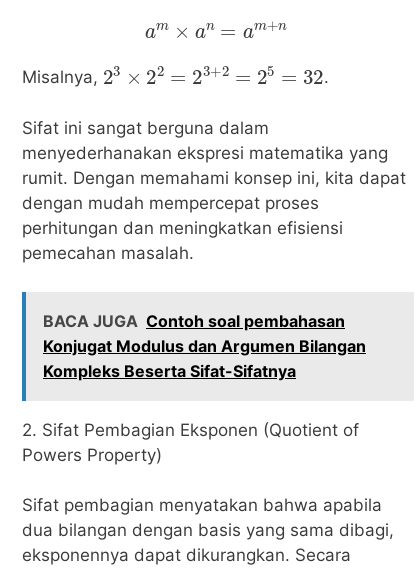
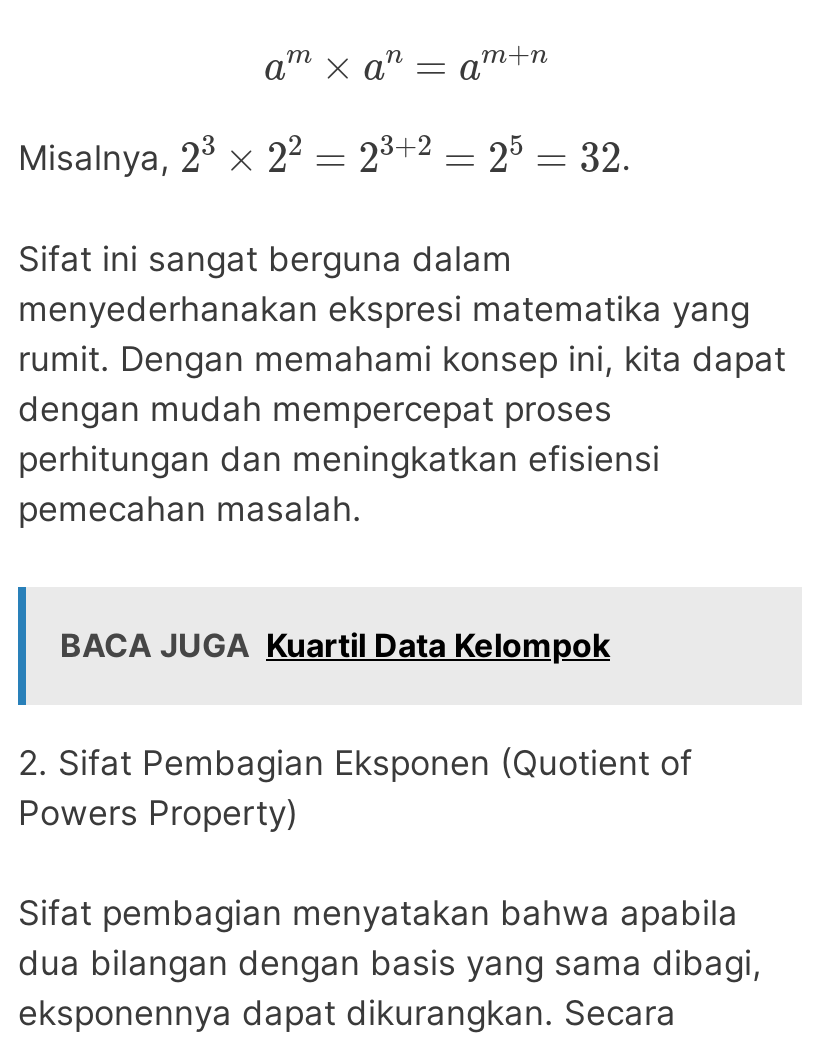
- BACA JUGA Contoh soal pembahasan
- Konjugat Modulus dan Argumen Bilangan
- Kompleks Beserta Sifat-Sifatnya
+ BACA JUGA Kuartil Data Kelompok
